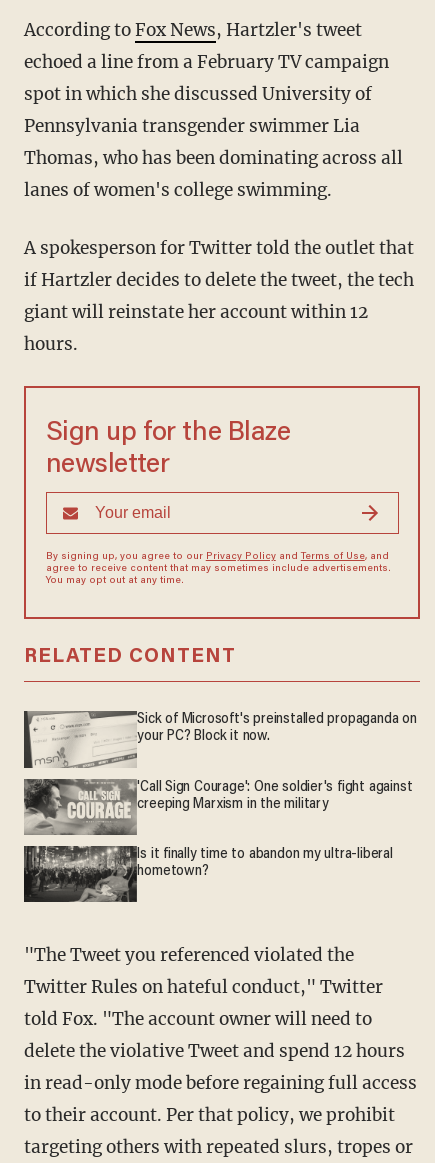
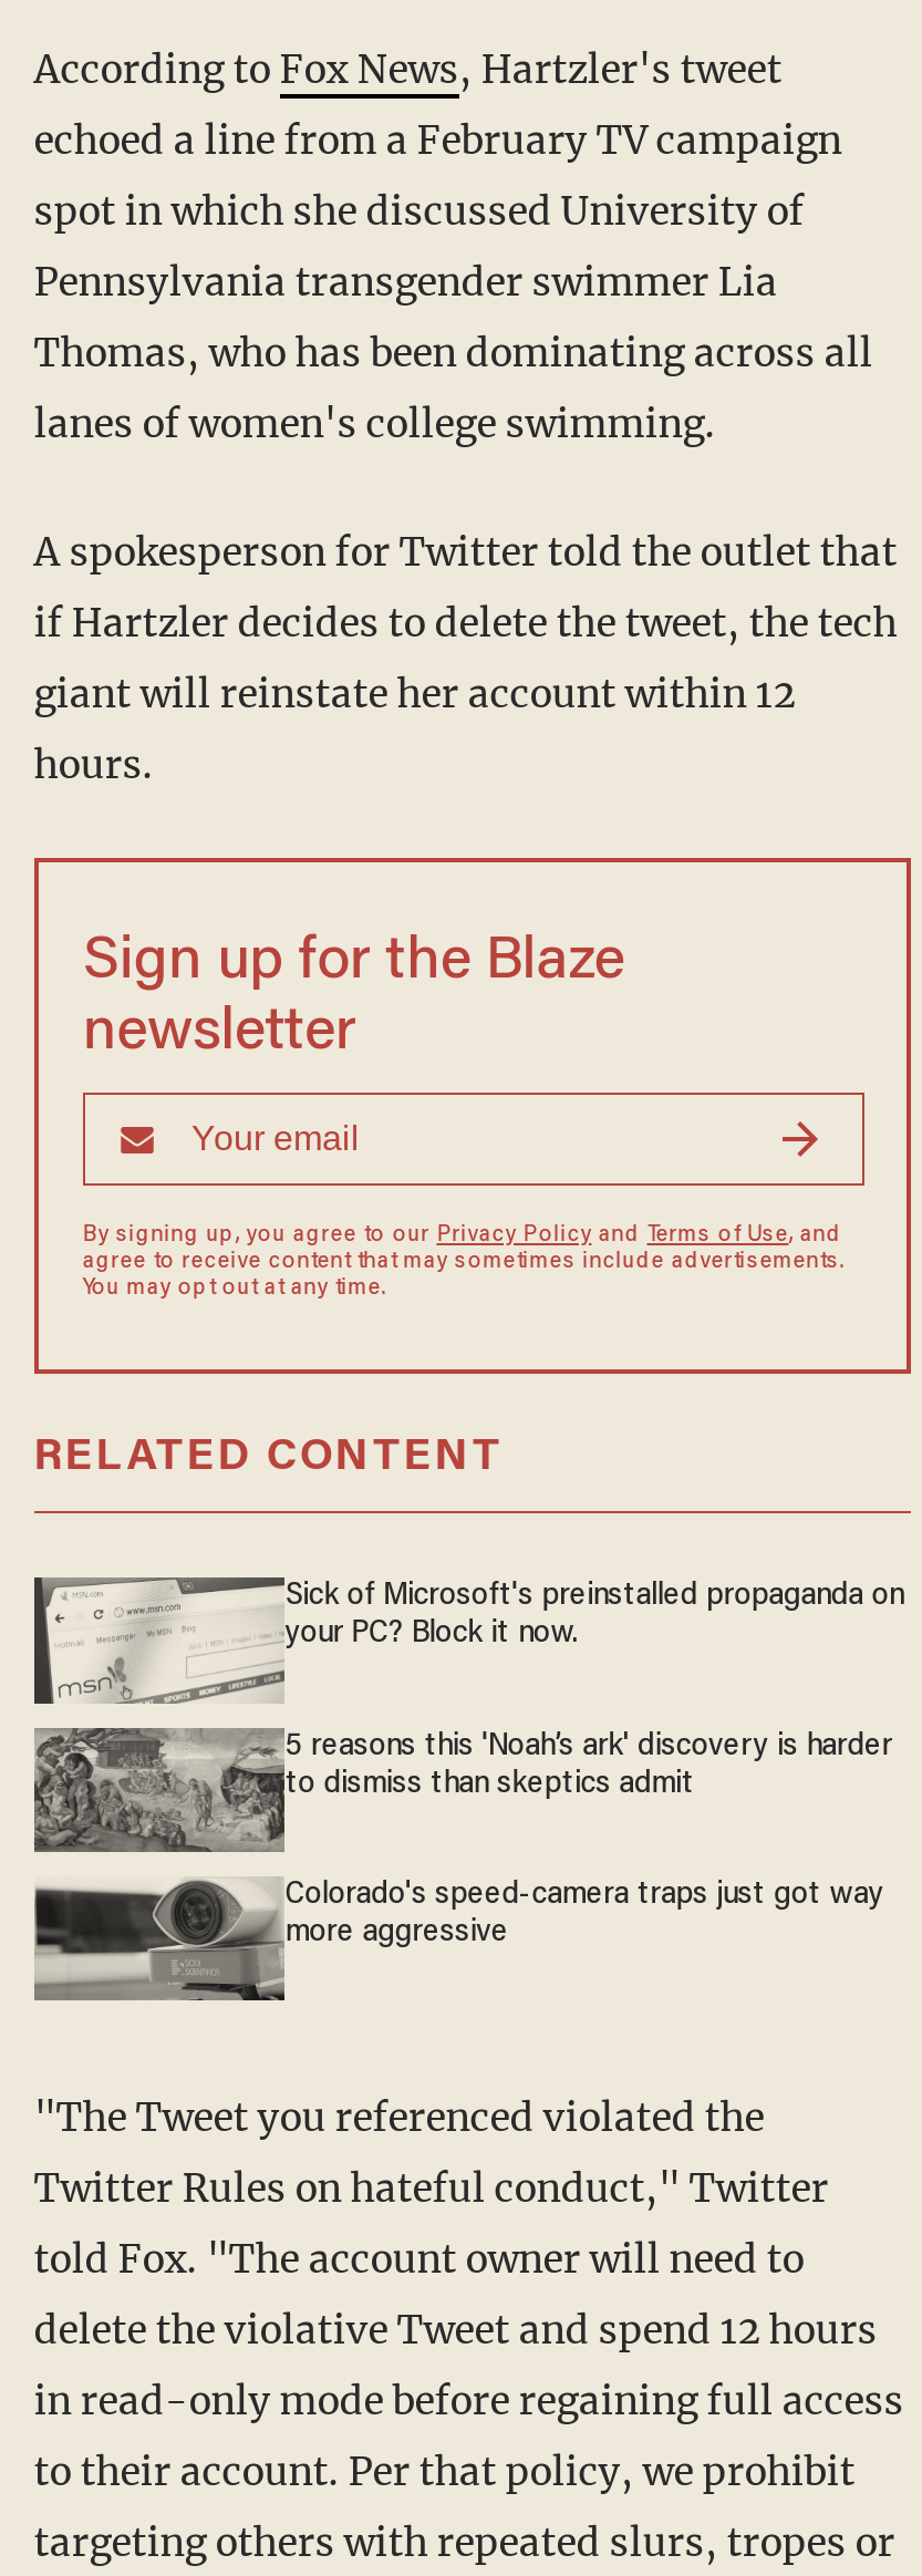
- [image]
- 'Call Sign Courage': One soldier's fight against
- creeping Marxism in the military
+ [image]
+ 5 reasons this 'Noah’s ark' discovery is harder
+ to dismiss than skeptics admit

- [image]
- Is it finally time to abandon my ultra-liberal
- hometown?
+ [image]
+ Colorado's speed-camera traps just got way
+ more aggressive
